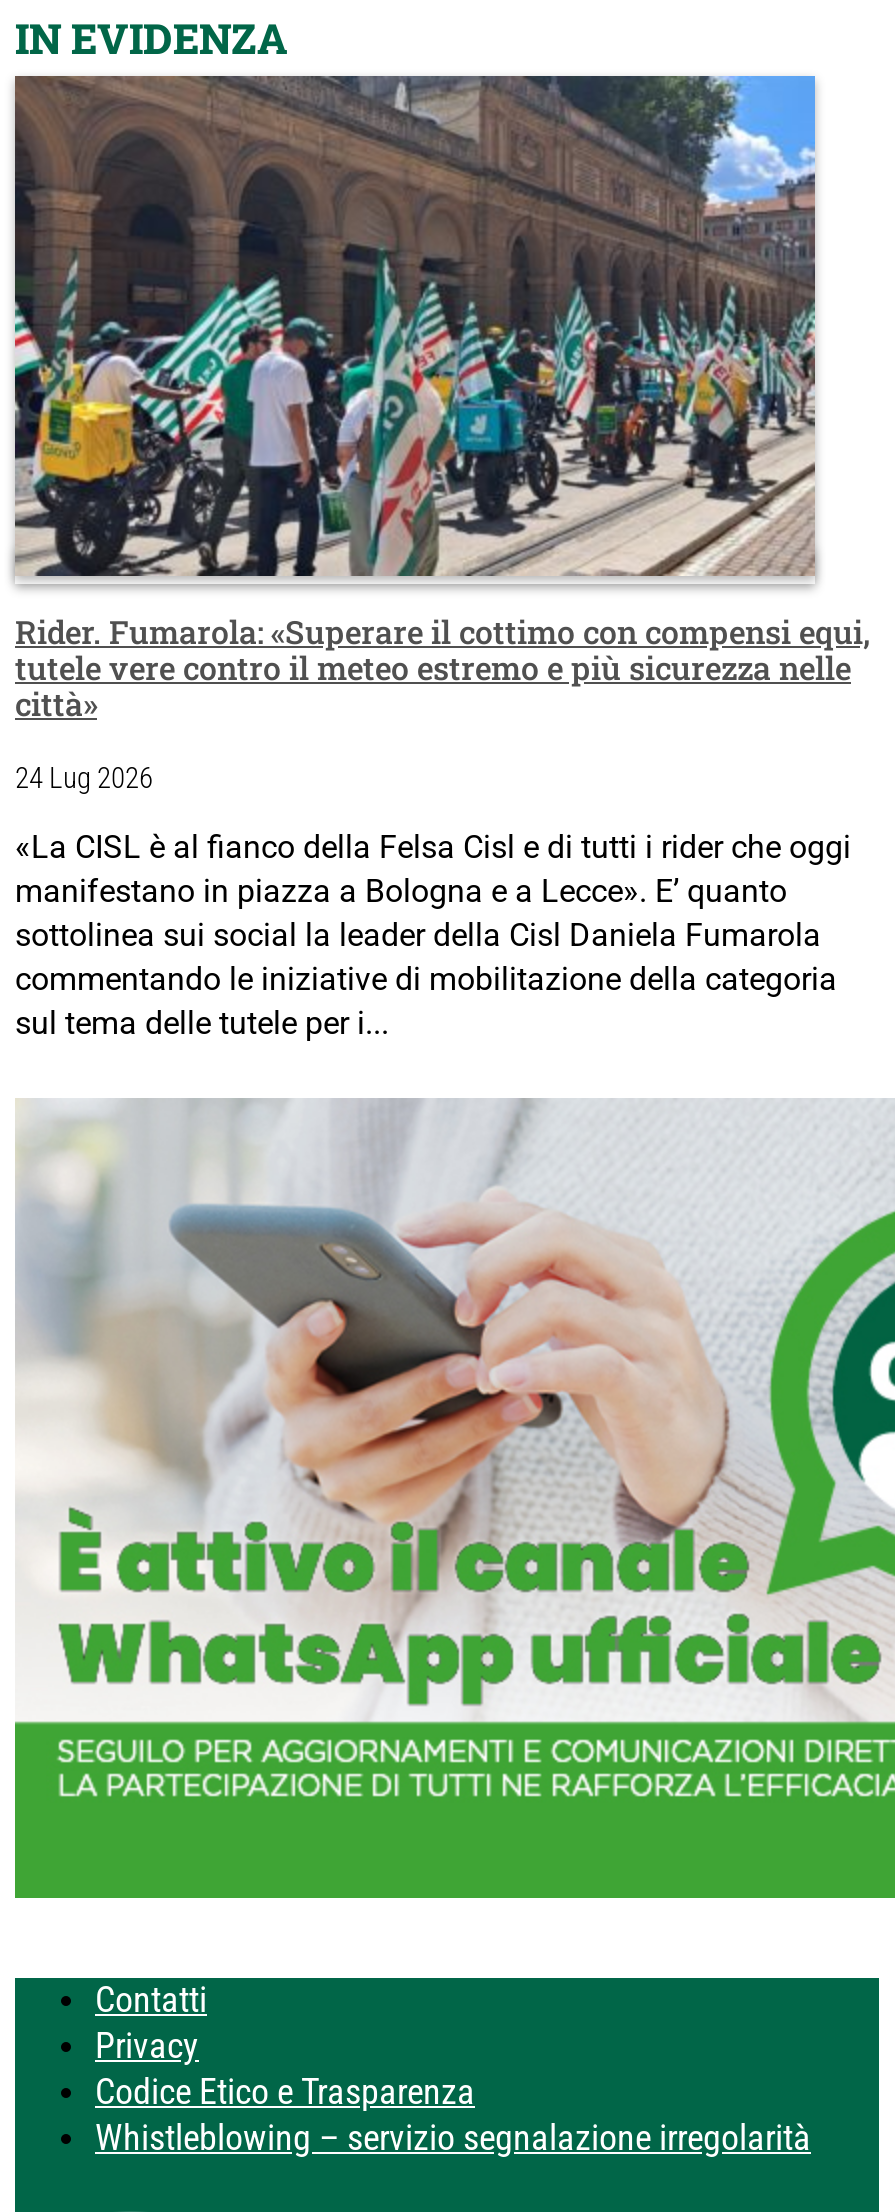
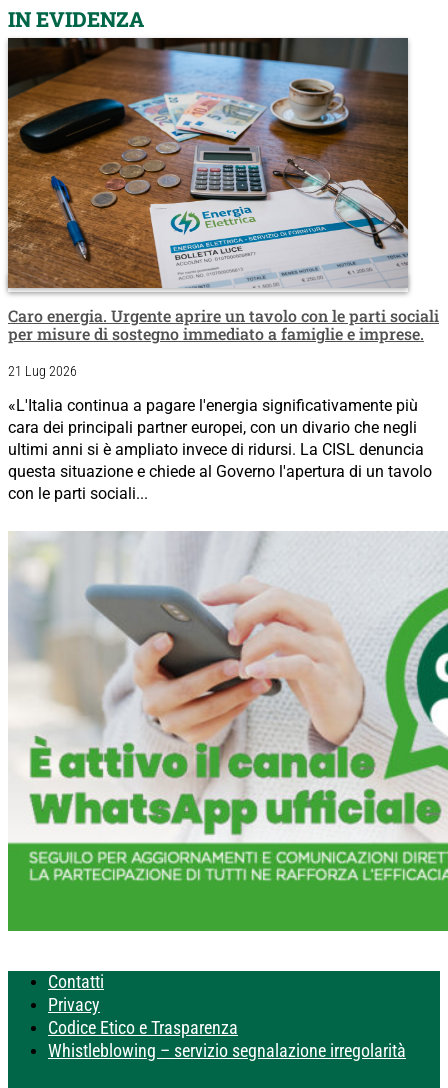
- [image]
- Rider. Fumarola: «Superare il cottimo con compensi equi,
- tutele vere contro il meteo estremo e più sicurezza nelle
- città»
+ [image]
+ Caro energia. Urgente aprire un tavolo con le parti sociali
+ per misure di sostegno immediato a famiglie e imprese.

- 24 Lug 2026
+ 21 Lug 2026

- «La CISL è al fianco della Felsa Cisl e di tutti i rider che oggi
- manifestano in piazza a Bologna e a Lecce». E’ quanto
- sottolinea sui social la leader della Cisl Daniela Fumarola
- commentando le iniziative di mobilitazione della categoria
- sul tema delle tutele per i...
+ «L'Italia continua a pagare l'energia significativamente più
+ cara dei principali partner europei, con un divario che negli
+ ultimi anni si è ampliato invece di ridursi. La CISL denuncia
+ questa situazione e chiede al Governo l'apertura di un tavolo
+ con le parti sociali...
